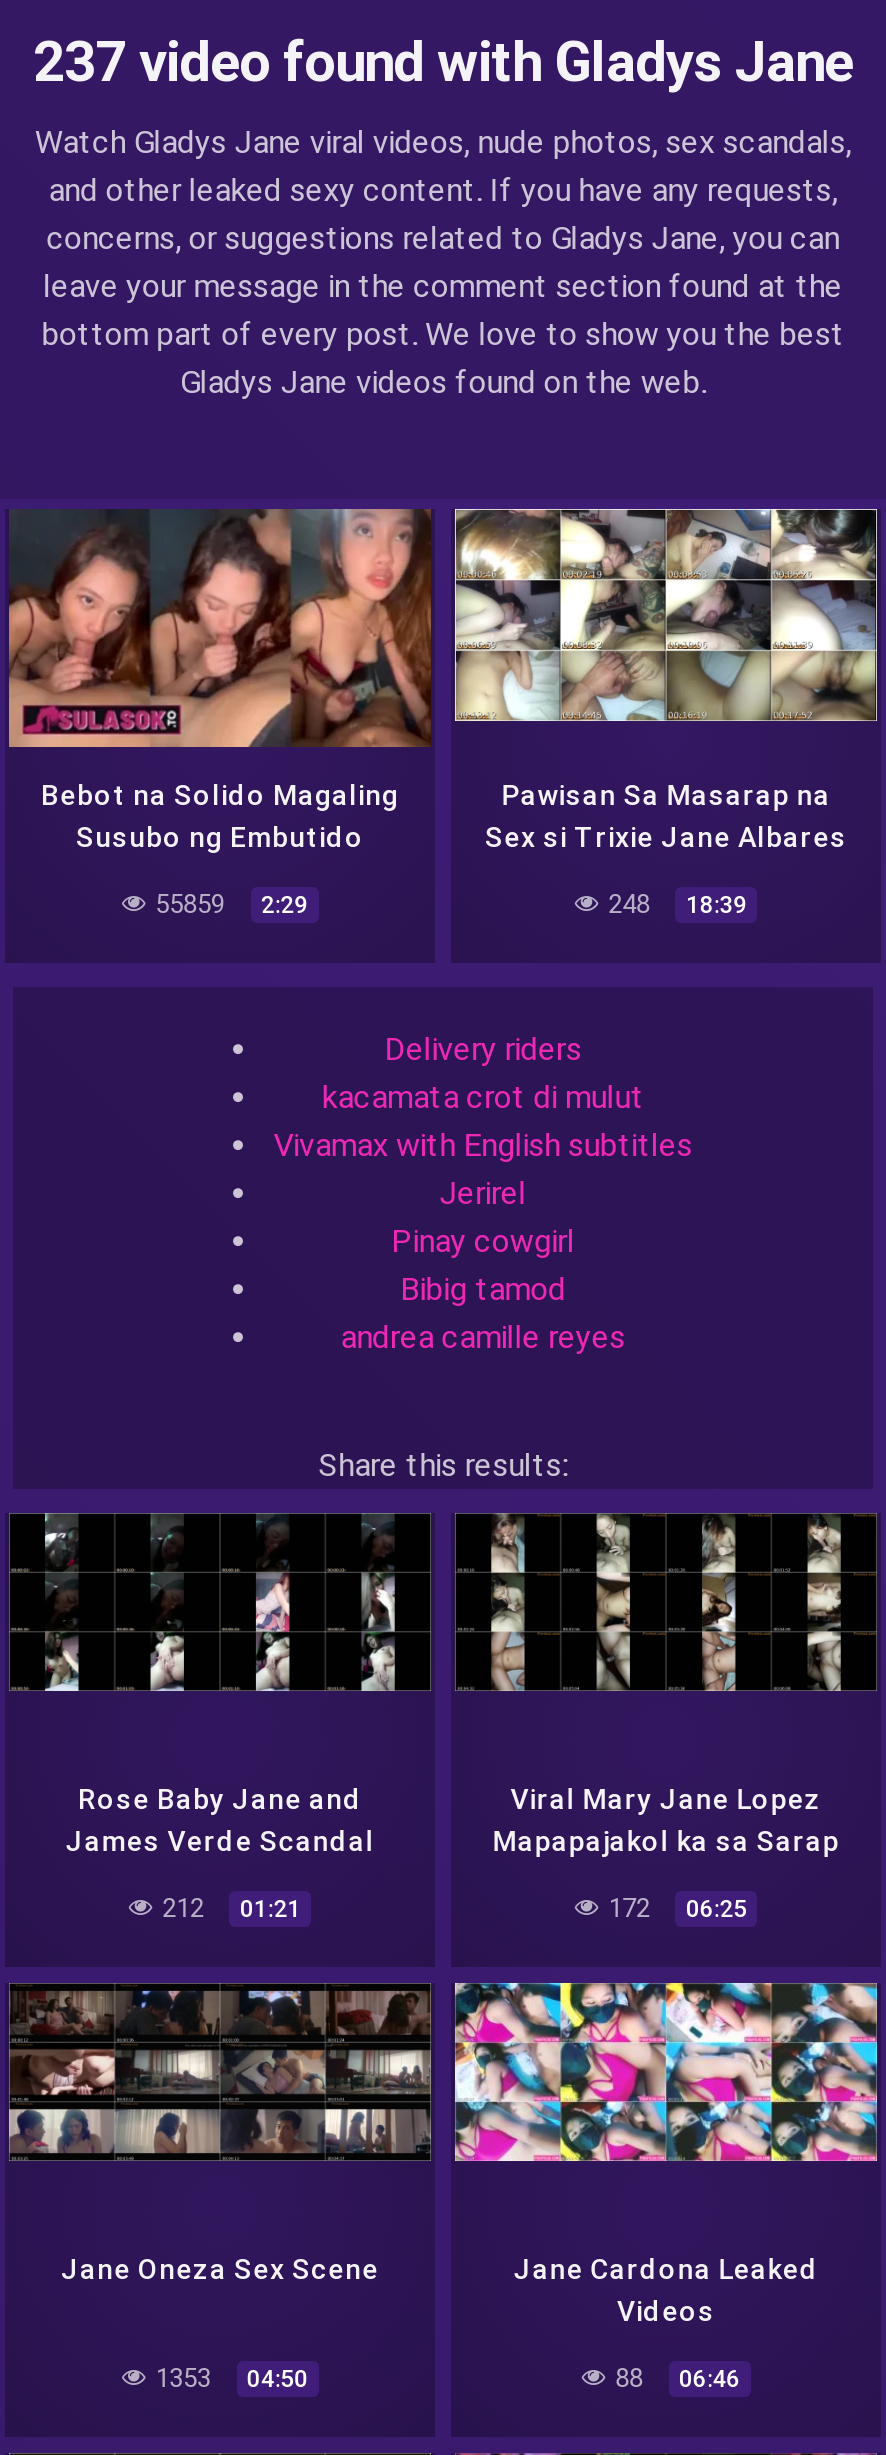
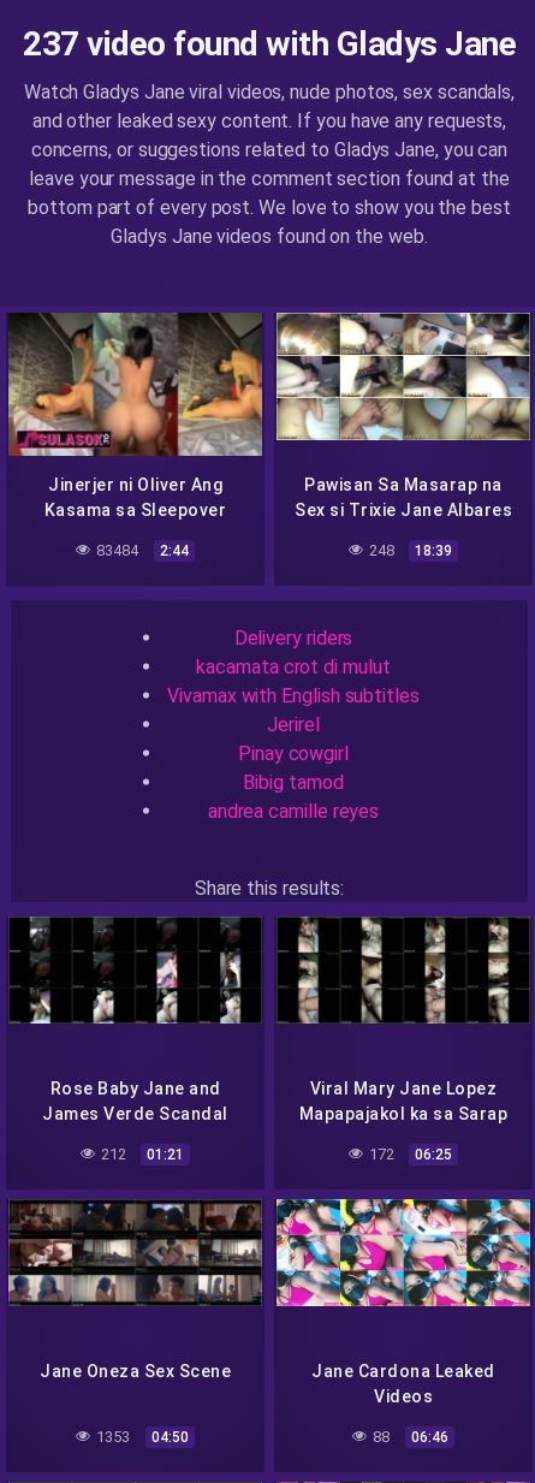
- [image]
- Bebot na Solido Magaling
- Susubo ng Embutido
+ [image]
+ Jinerjer ni Oliver Ang
+ Kasama sa Sleepover

- 55859
- 2:29
+ 83484
+ 2:44
